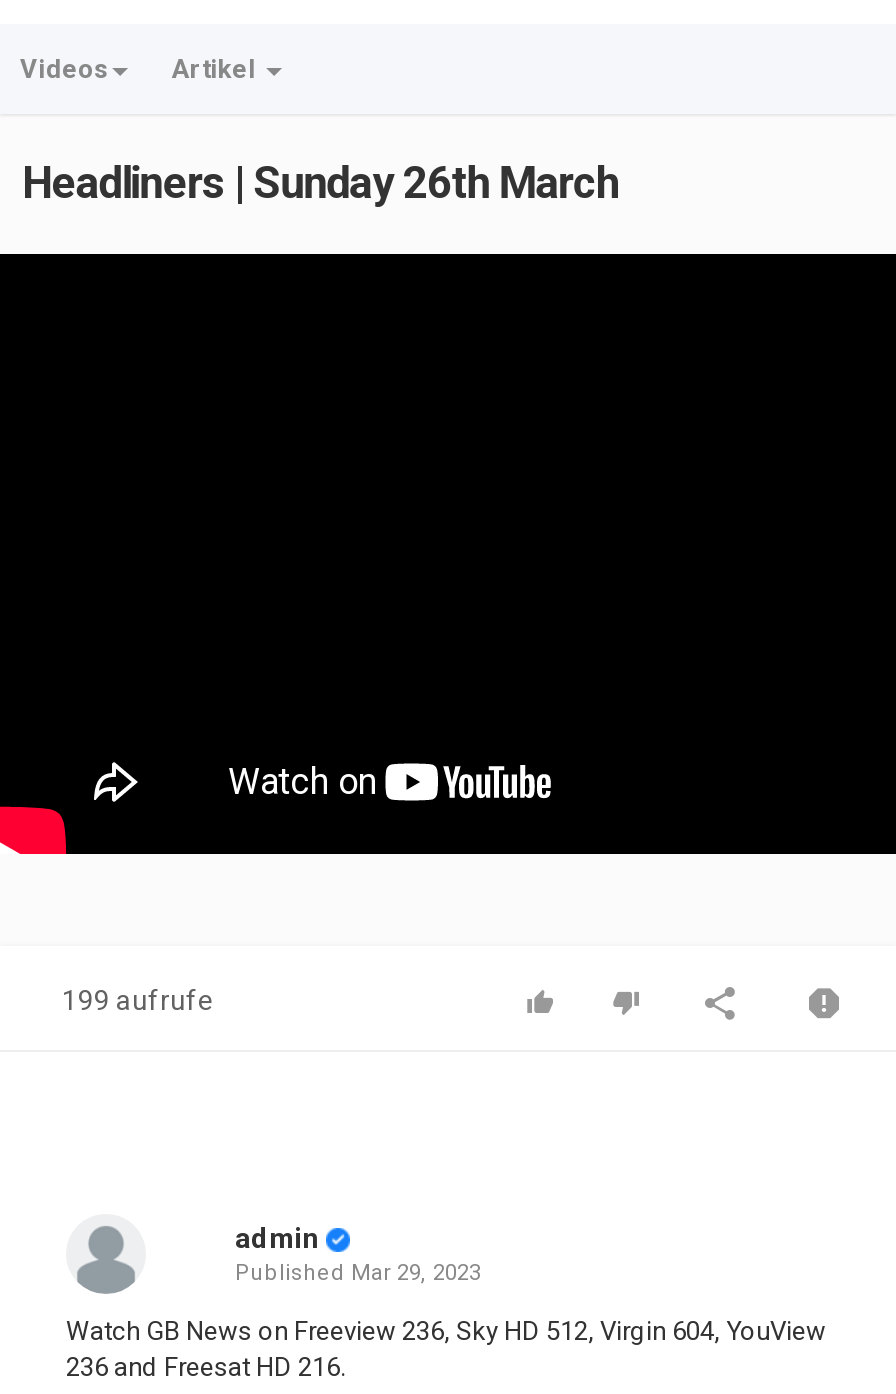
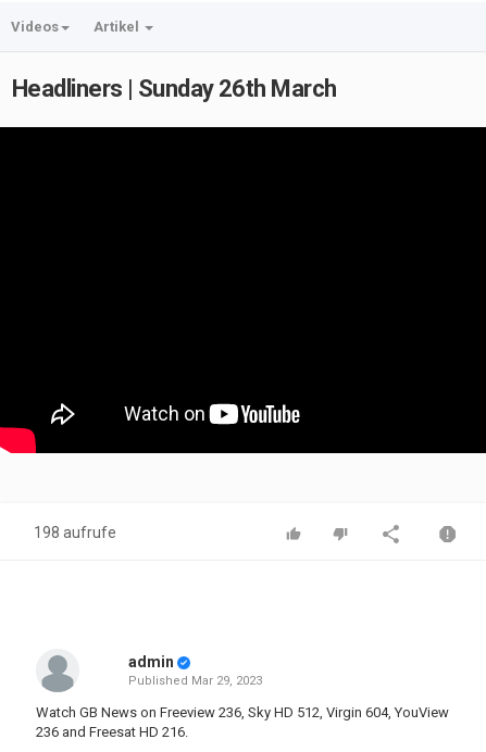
- 199 aufrufe
+ 198 aufrufe
